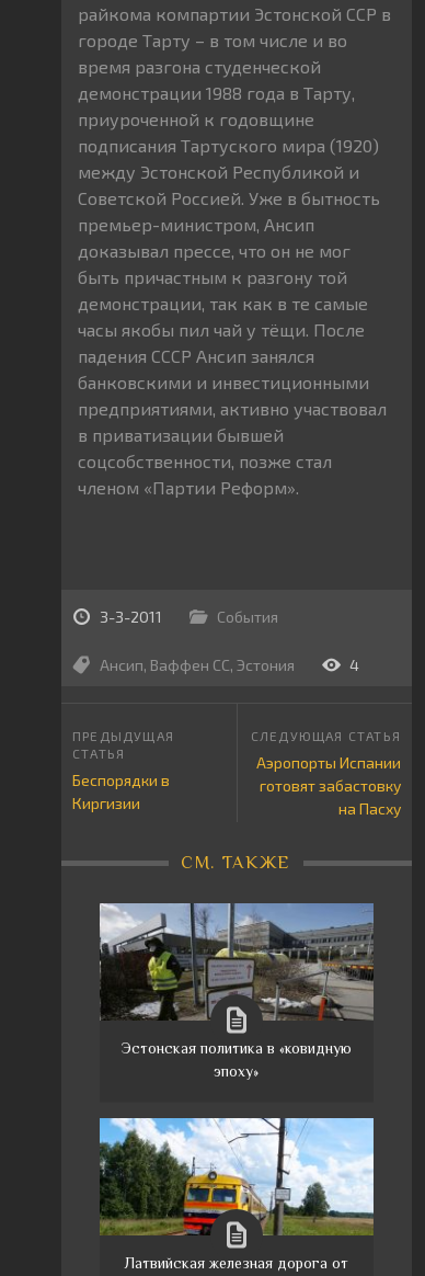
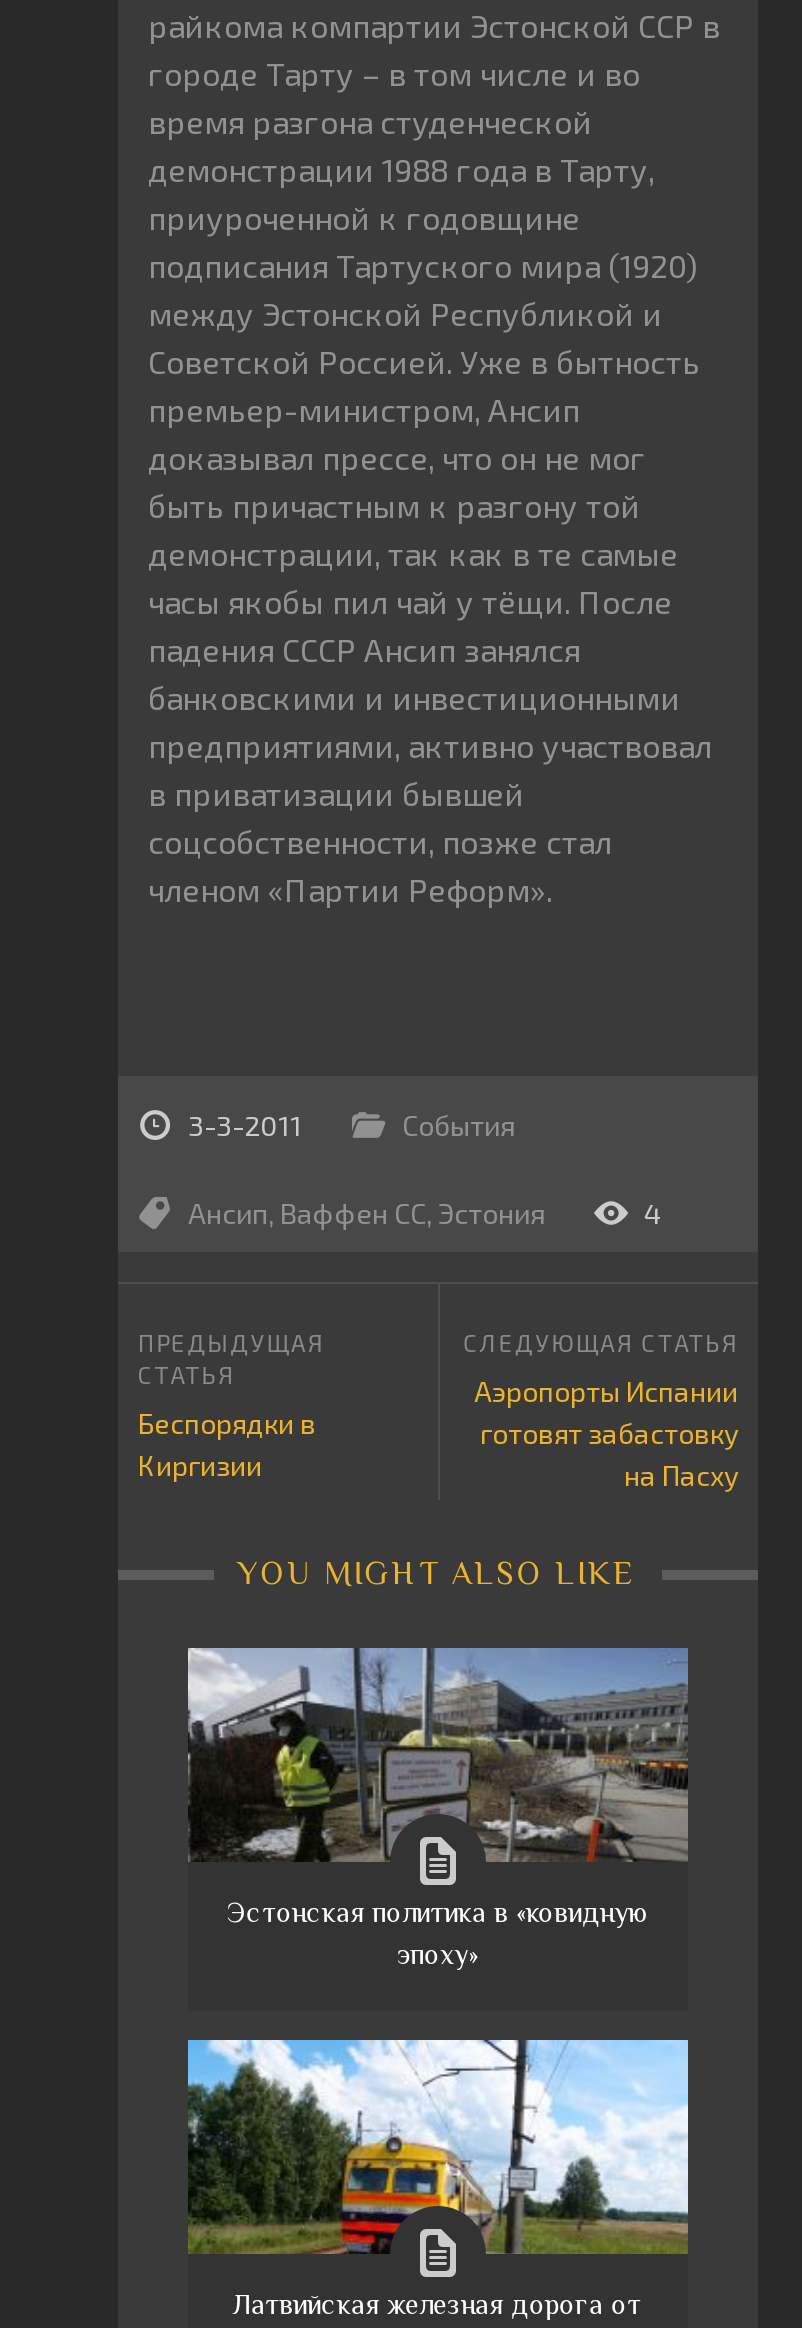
- СМ. ТАКЖЕ
+ YOU MIGHT ALSO LIKE
